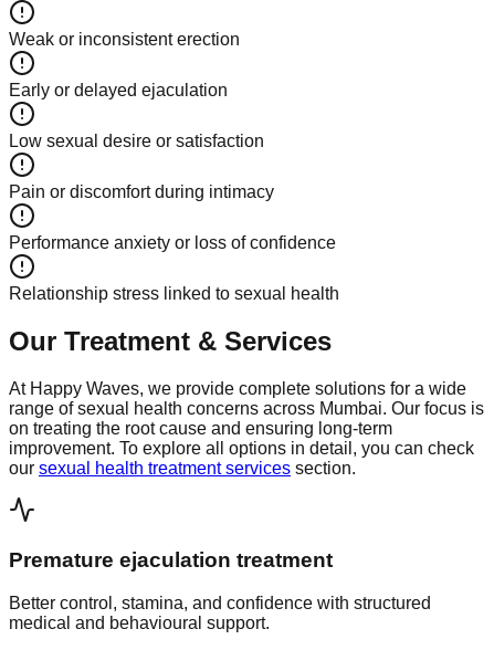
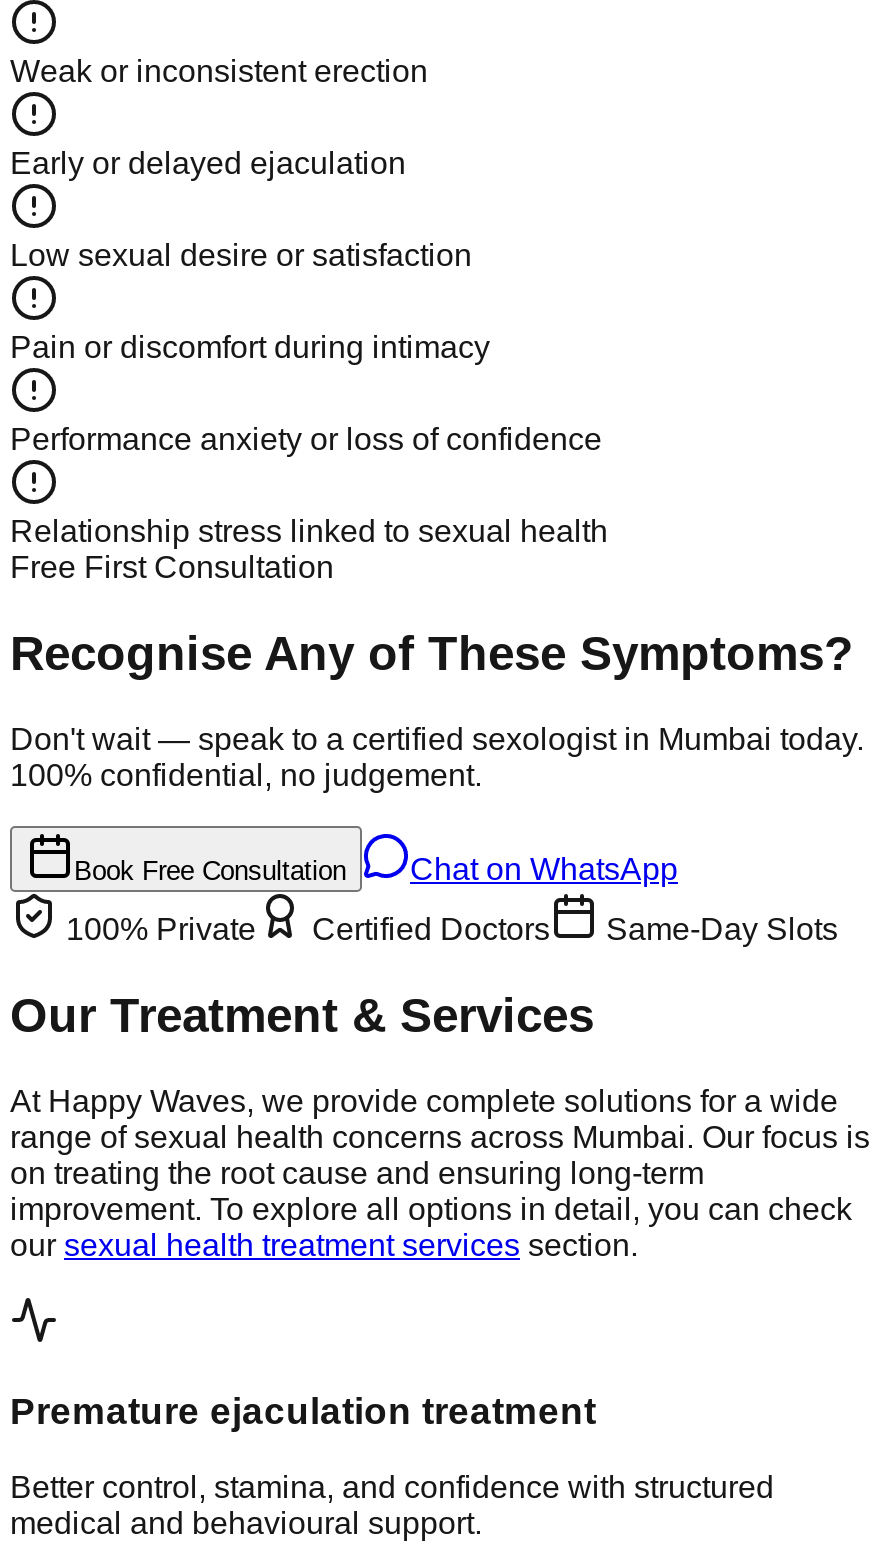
+ Free First Consultation
+ Recognise Any of These Symptoms?
+ Don't wait — speak to a certified sexologist in Mumbai today.
+ 100% confidential, no judgement.
+ Book Free Consultation
+ Chat on WhatsApp
+ 100% Private
+ Certified Doctors
+ Same-Day Slots
